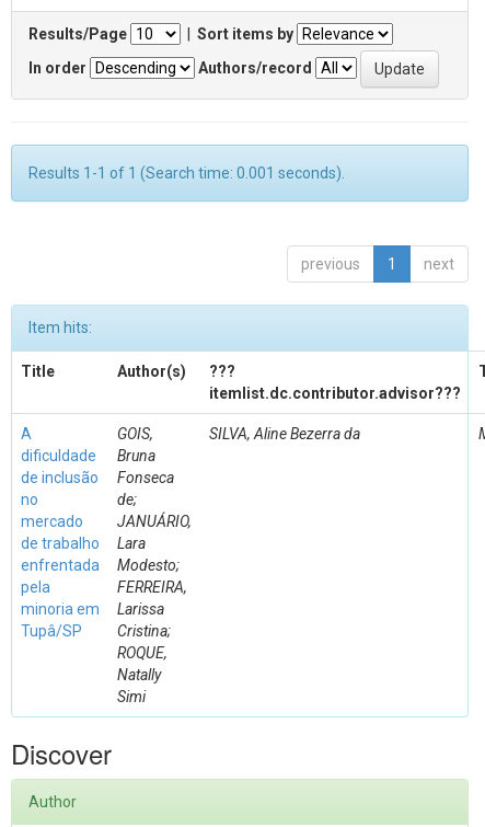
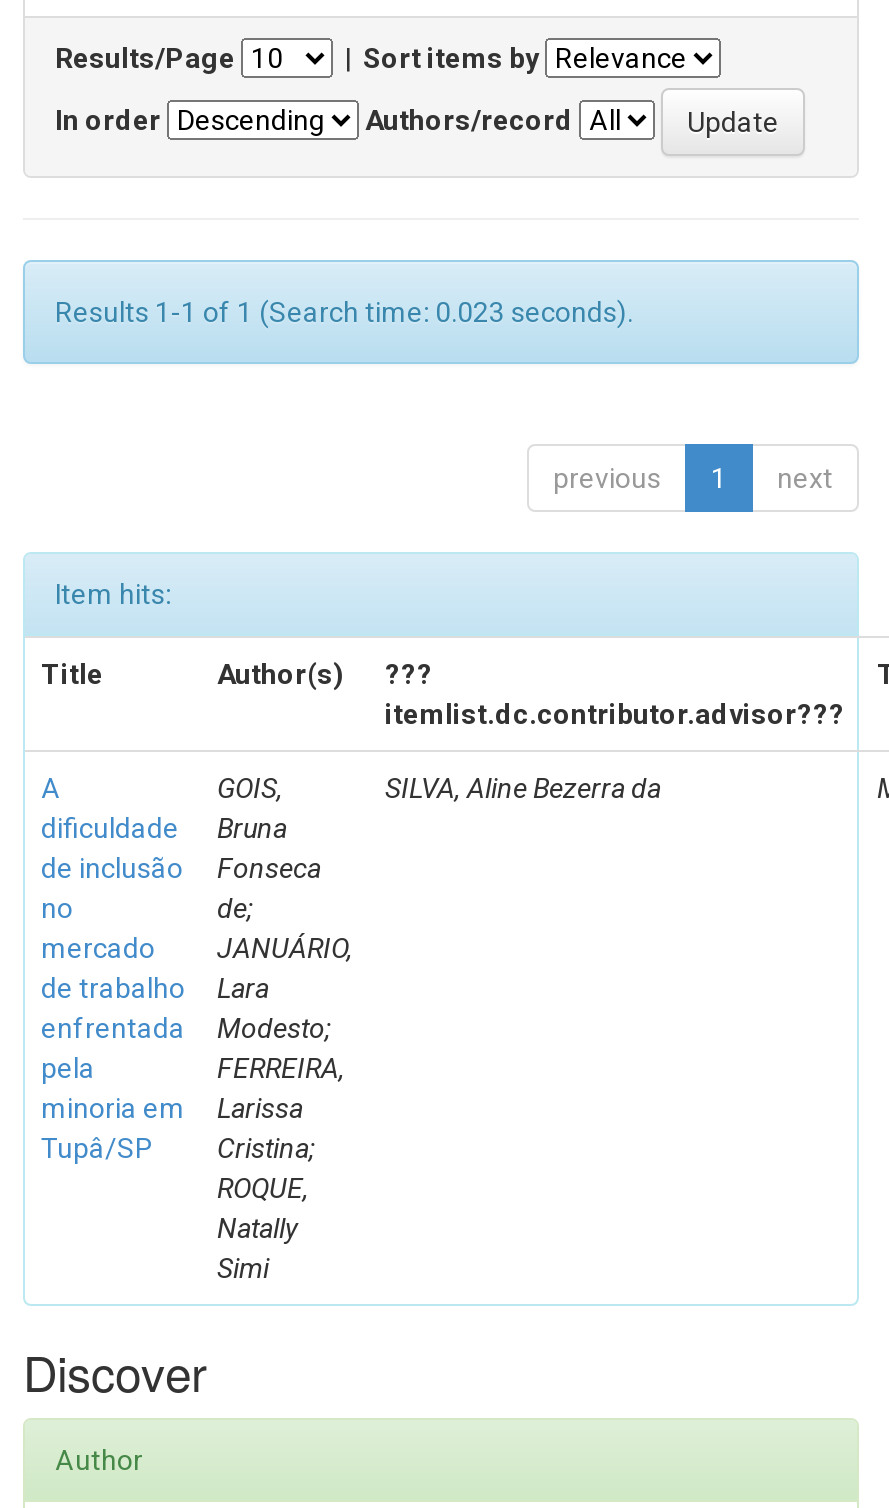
- Results 1-1 of 1 (Search time: 0.001 seconds).
+ Results 1-1 of 1 (Search time: 0.023 seconds).
